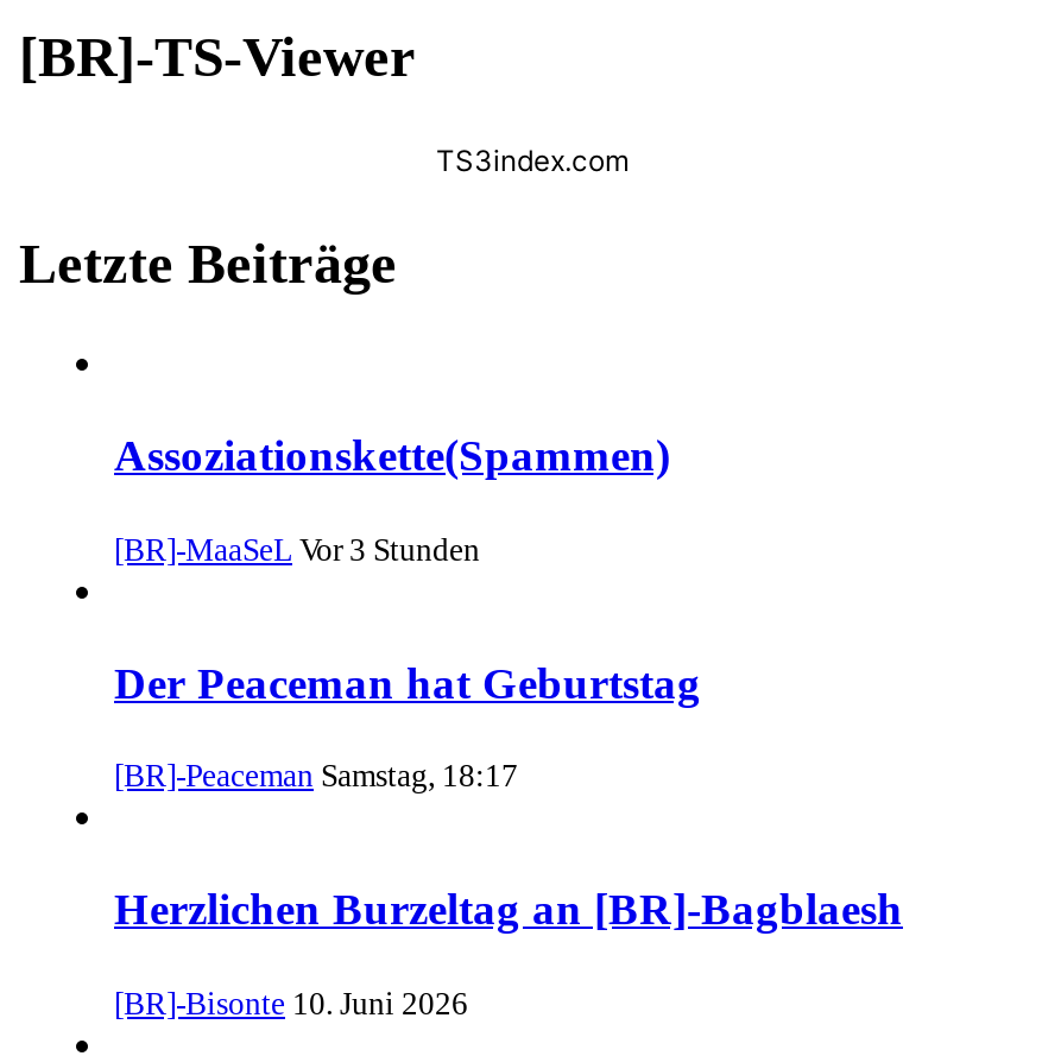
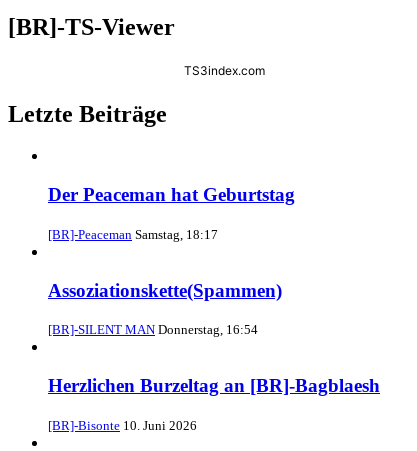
moved down: Assoziationskette(Spammen)

- [BR]-MaaSeL Vor 3 Stunden

moved up: Der Peaceman hat Geburtstag | [BR]-Peaceman Samstag, 18:17

+ [BR]-SILENT MAN Donnerstag, 16:54
